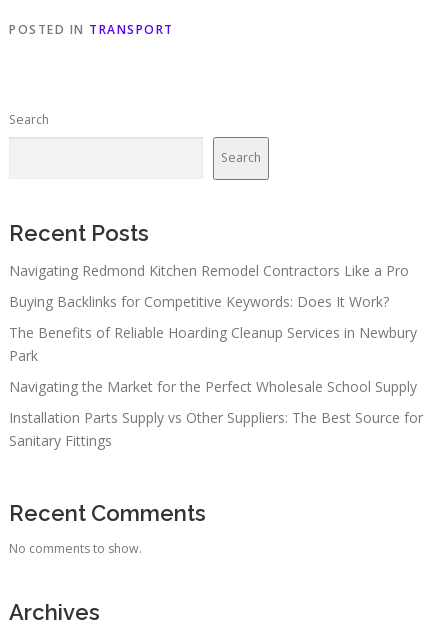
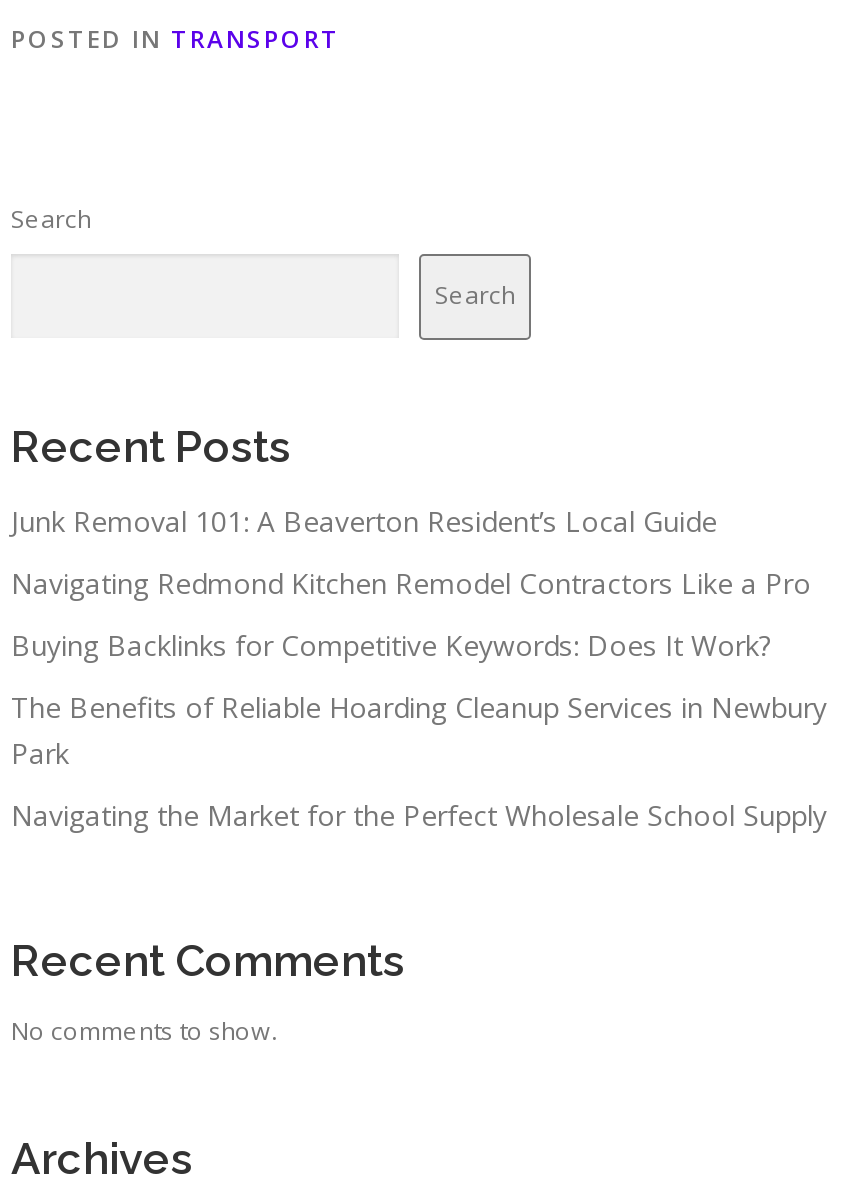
+ Junk Removal 101: A Beaverton Resident’s Local Guide

moved down: Navigating Redmond Kitchen Remodel Contractors Like a Pro | Buying Backlinks for Competitive Keywords: Does It Work? | The Benefits of Reliable Hoarding Cleanup Services in Newbury | Park | Navigating the Market for the Perfect Wholesale School Supply

- Installation Parts Supply vs Other Suppliers: The Best Source for
- Sanitary Fittings
